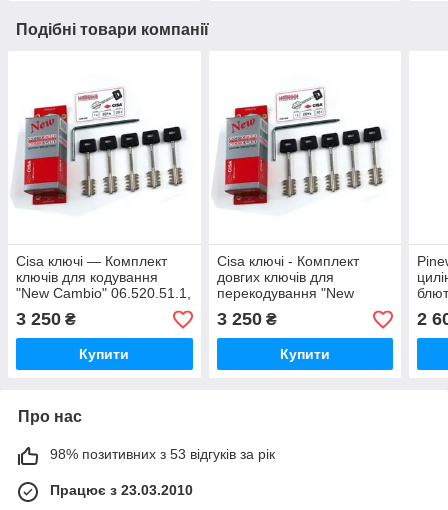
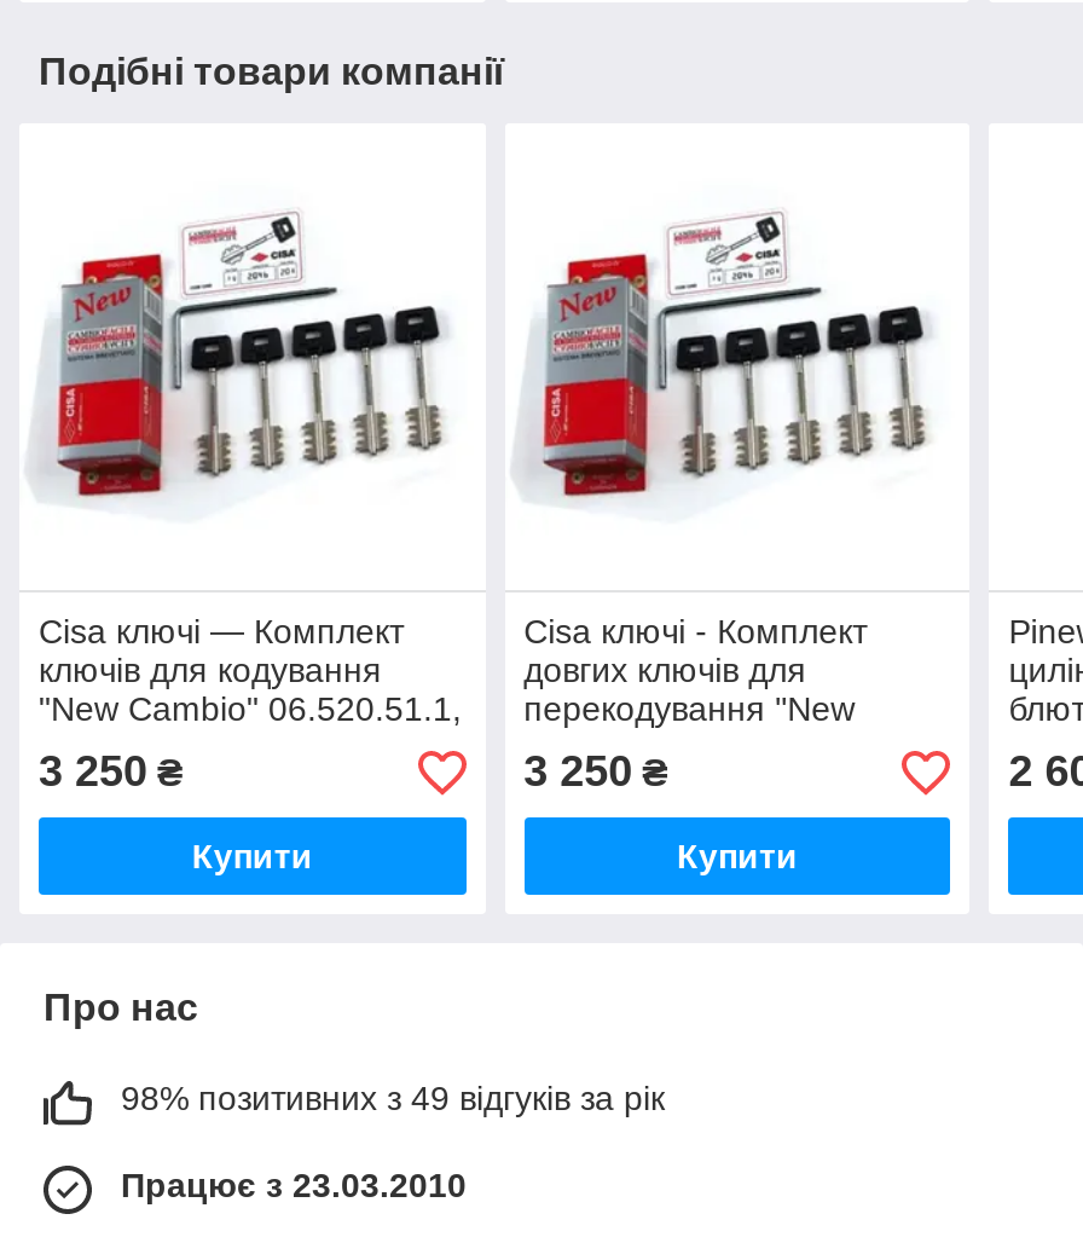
- 98% позитивних з 53 відгуків за рік
+ 98% позитивних з 49 відгуків за рік
